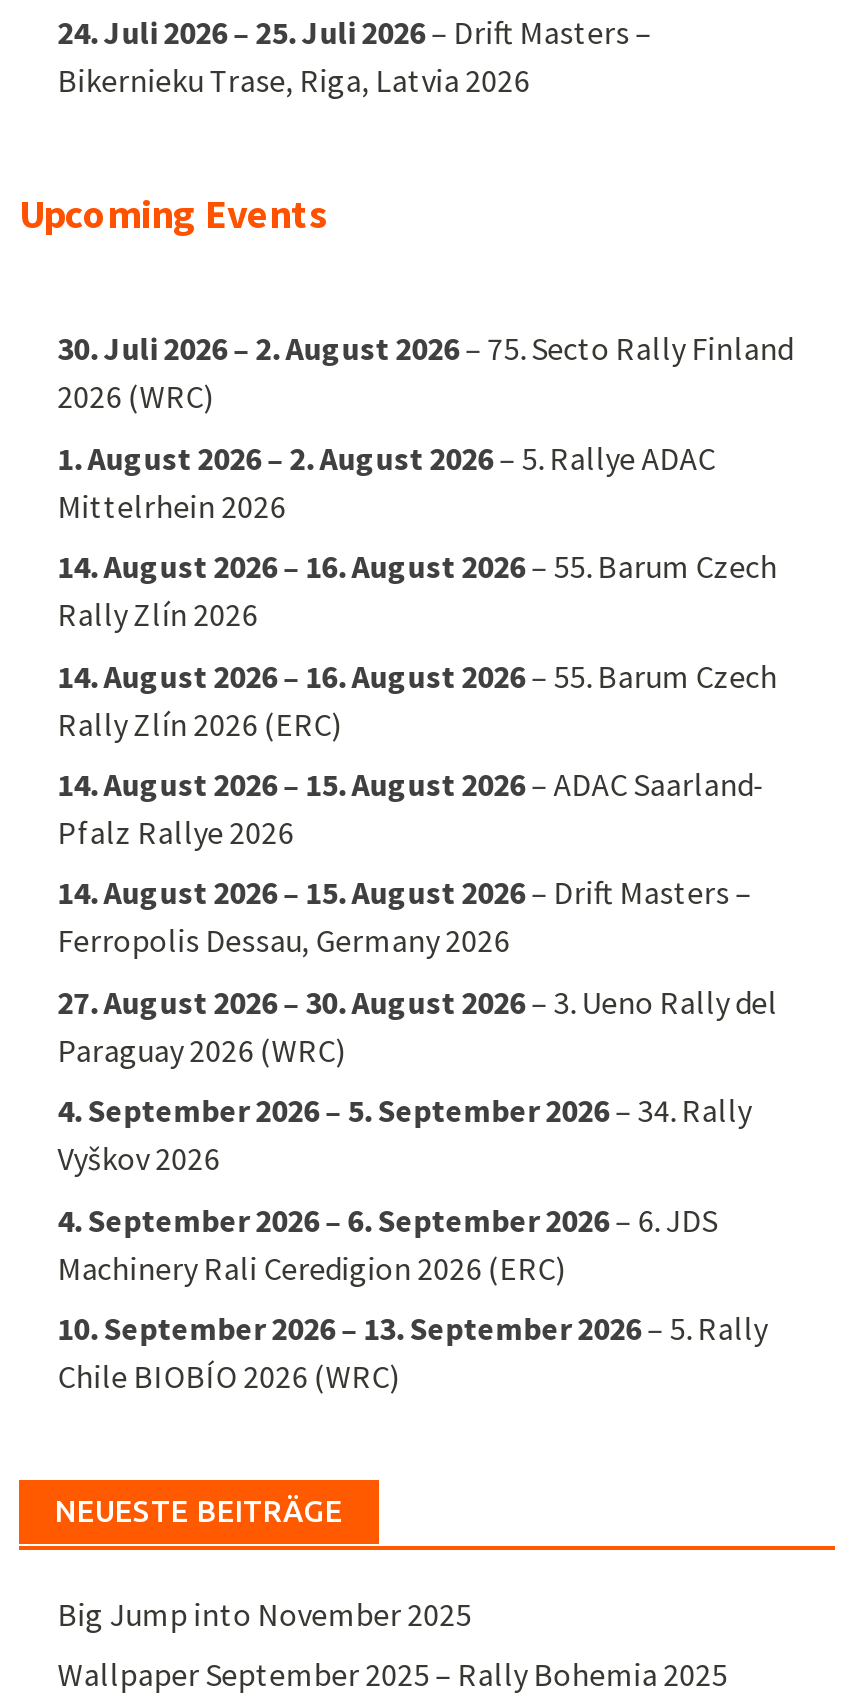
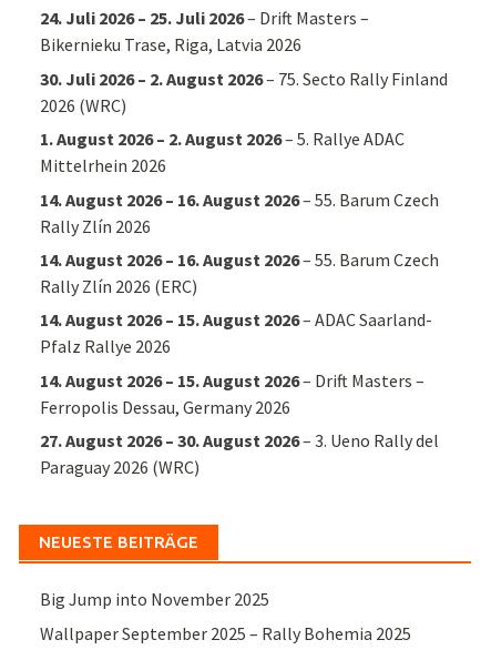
- Upcoming Events

- 4. September 2026 – 5. September 2026 – 34. Rally
- Vyškov 2026
- 4. September 2026 – 6. September 2026 – 6. JDS
- Machinery Rali Ceredigion 2026 (ERC)
- 10. September 2026 – 13. September 2026 – 5. Rally
- Chile BIOBÍO 2026 (WRC)
